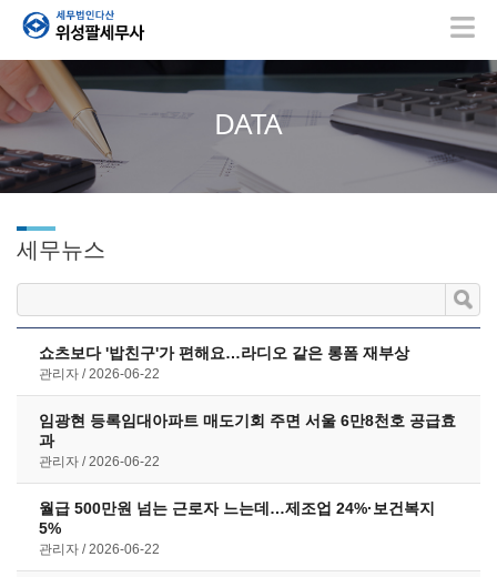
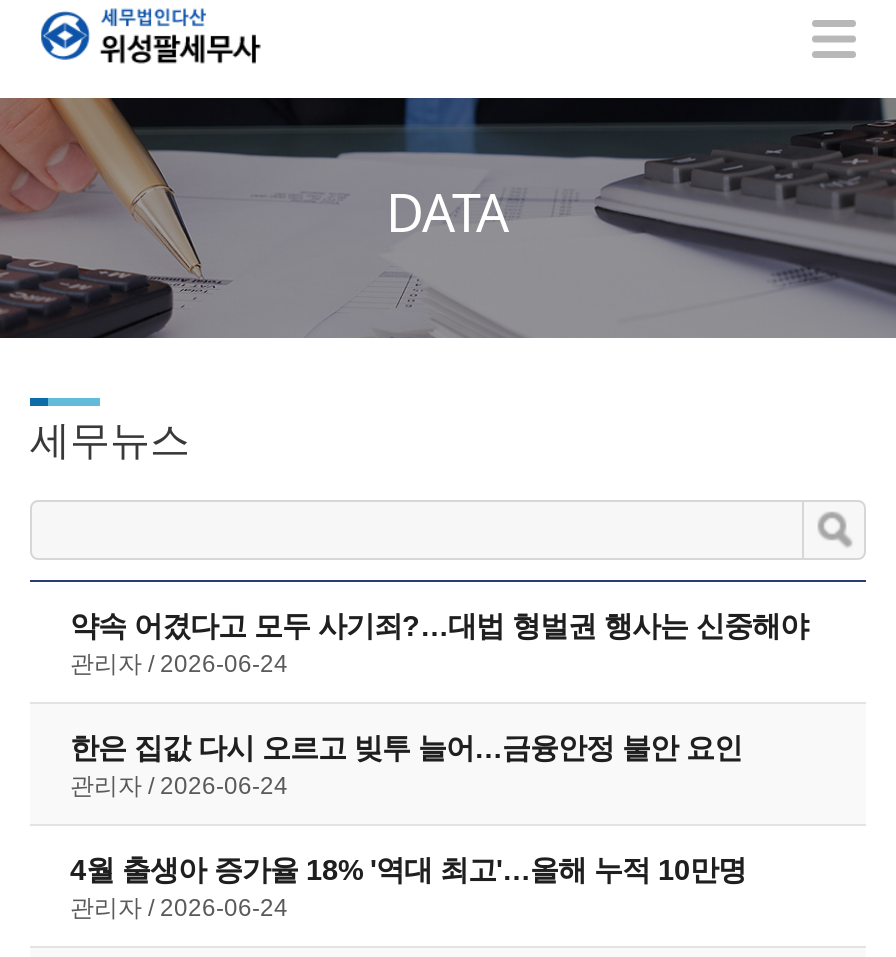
- 쇼츠보다 '밥친구'가 편해요…라디오 같은 롱폼 재부상
+ 약속 어겼다고 모두 사기죄?…대법 형벌권 행사는 신중해야

- 관리자 2026-06-22
+ 관리자 2026-06-24

- 임광현 등록임대아파트 매도기회 주면 서울 6만8천호 공급효
- 과
+ 한은 집값 다시 오르고 빚투 늘어…금융안정 불안 요인

- 관리자 2026-06-22
+ 관리자 2026-06-24

- 월급 500만원 넘는 근로자 느는데…제조업 24%·보건복지
- 5%
+ 4월 출생아 증가율 18% '역대 최고'…올해 누적 10만명

- 관리자 2026-06-22
+ 관리자 2026-06-24
